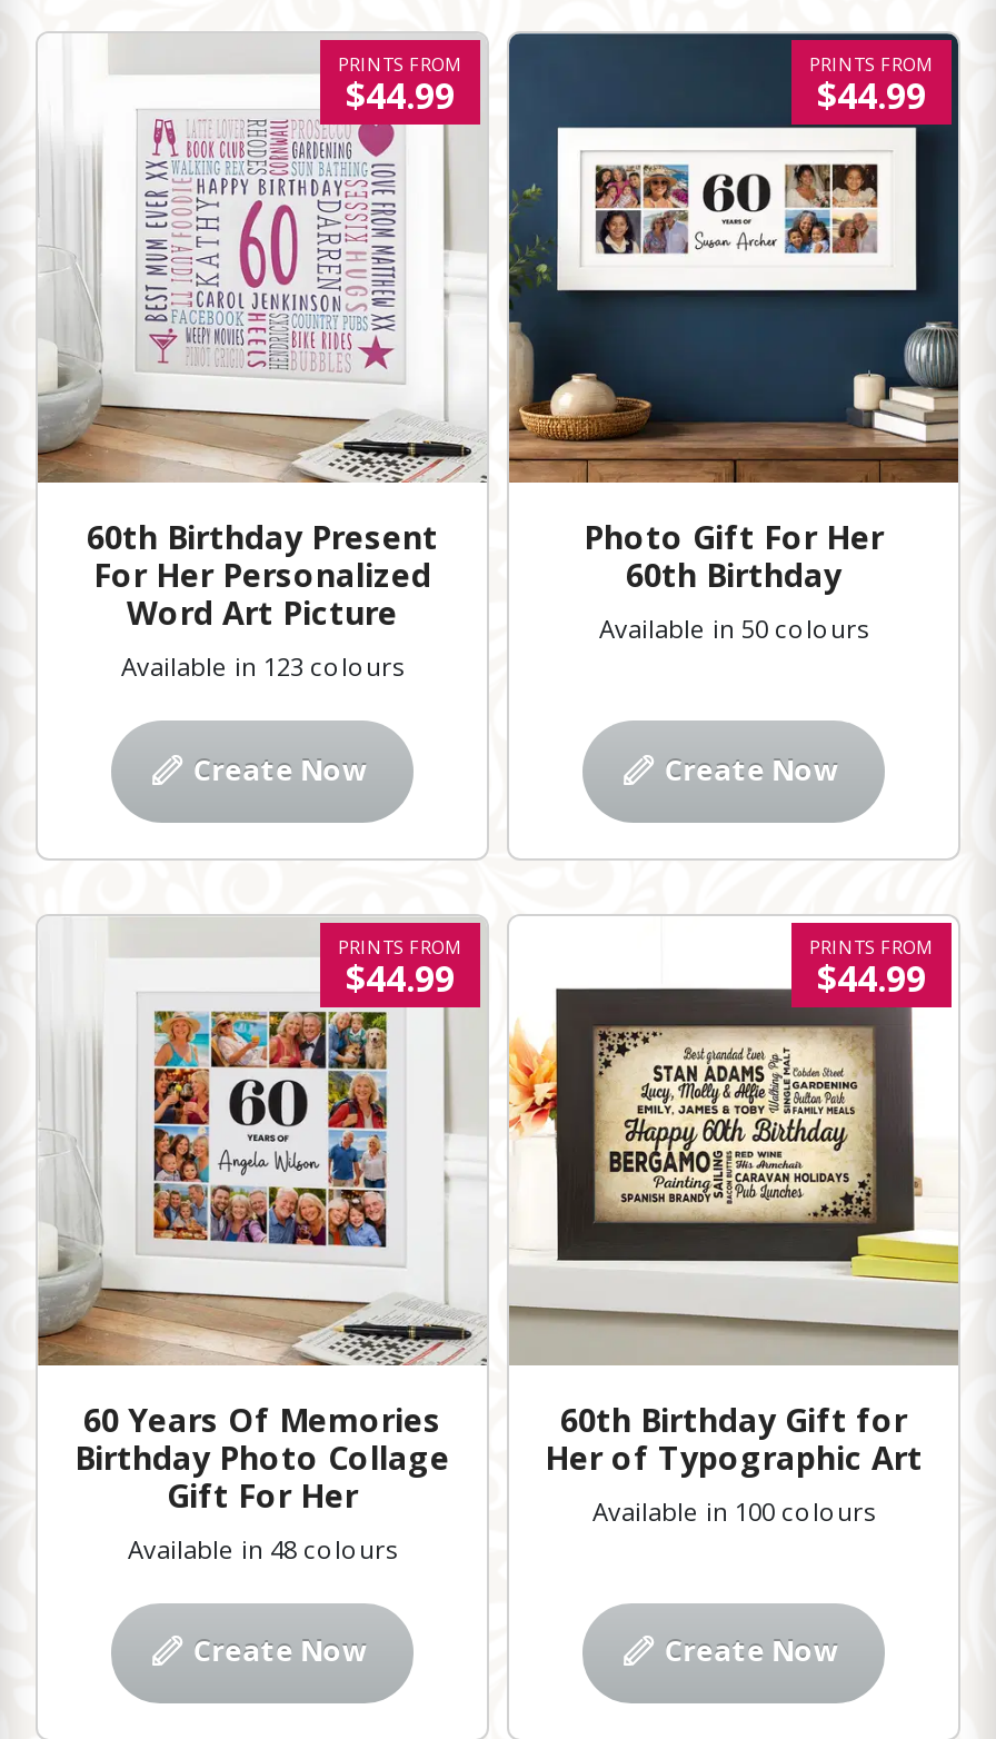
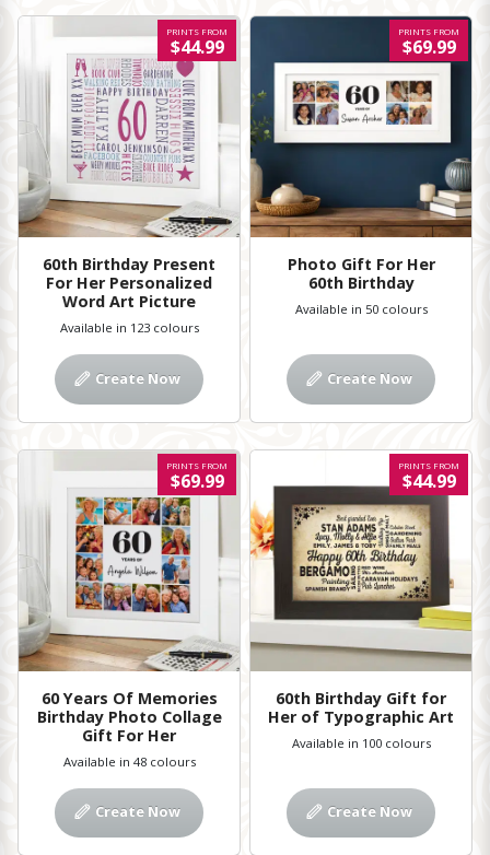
- $44.99
+ $69.99

- $44.99
+ $69.99
